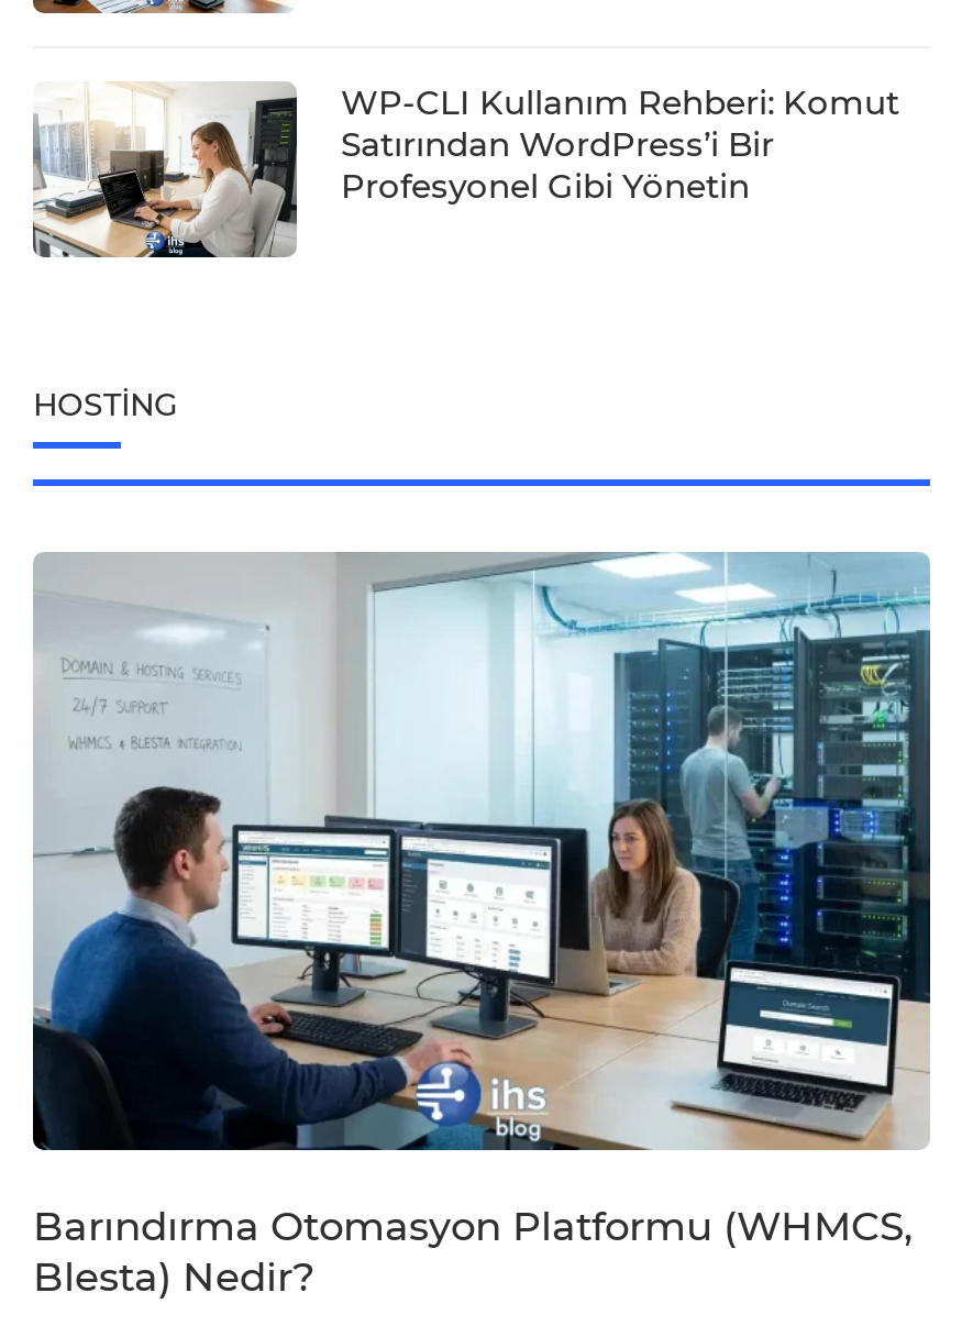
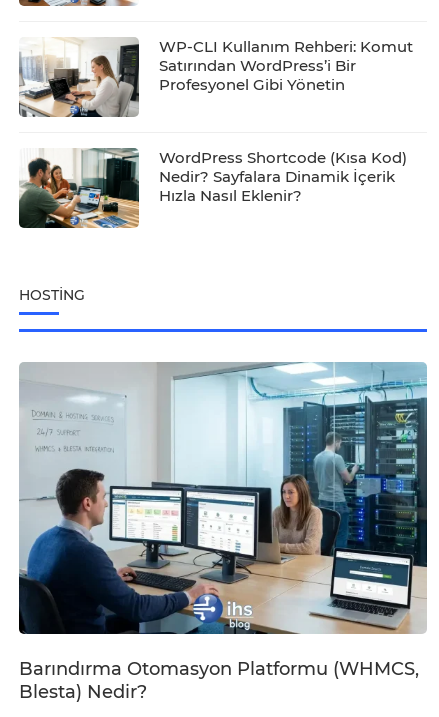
+ [image]
+ WordPress Shortcode (Kısa Kod)
+ Nedir? Sayfalara Dinamik İçerik
+ Hızla Nasıl Eklenir?
